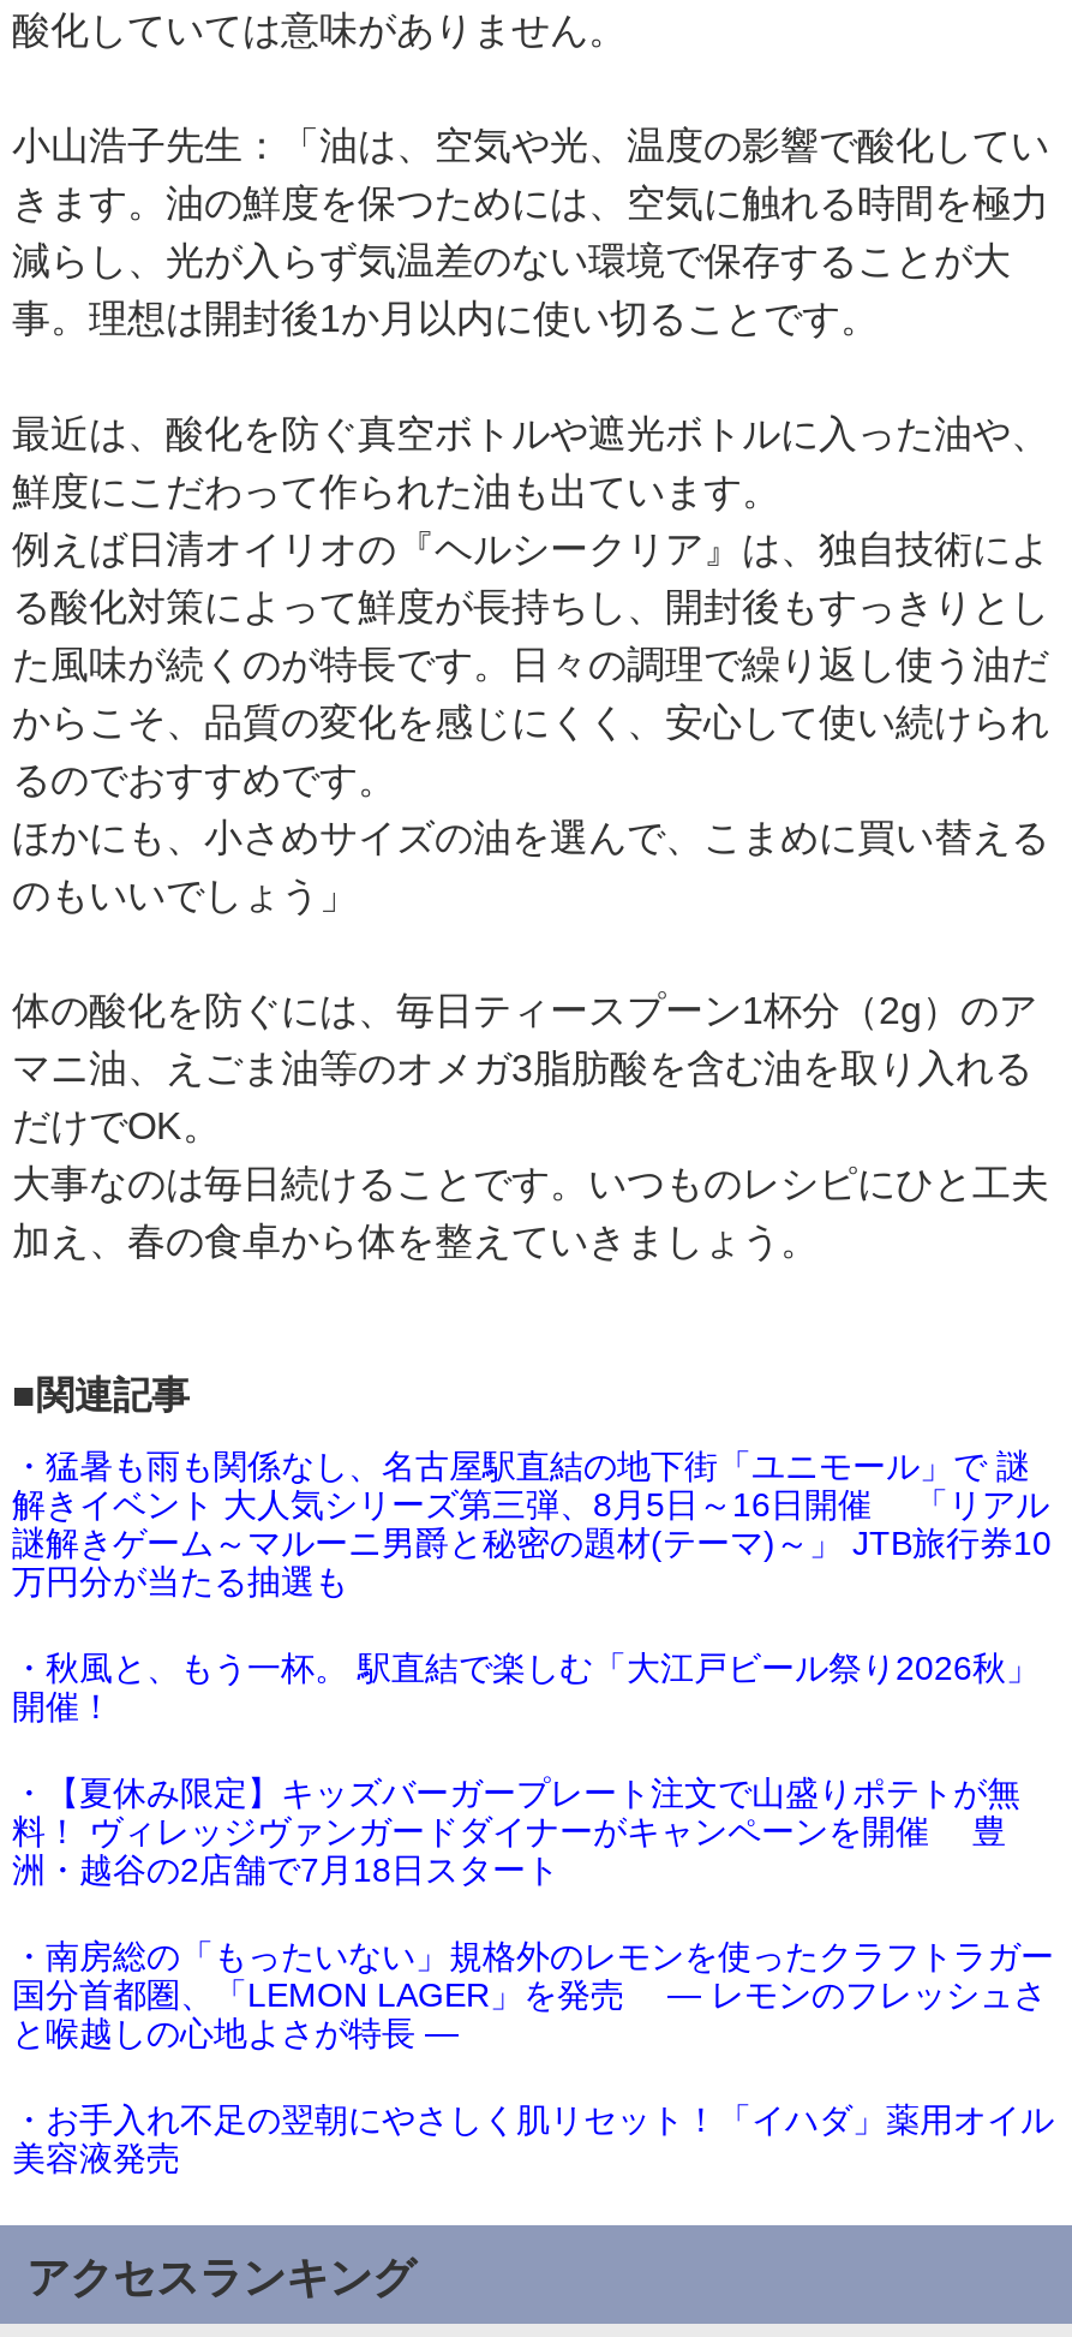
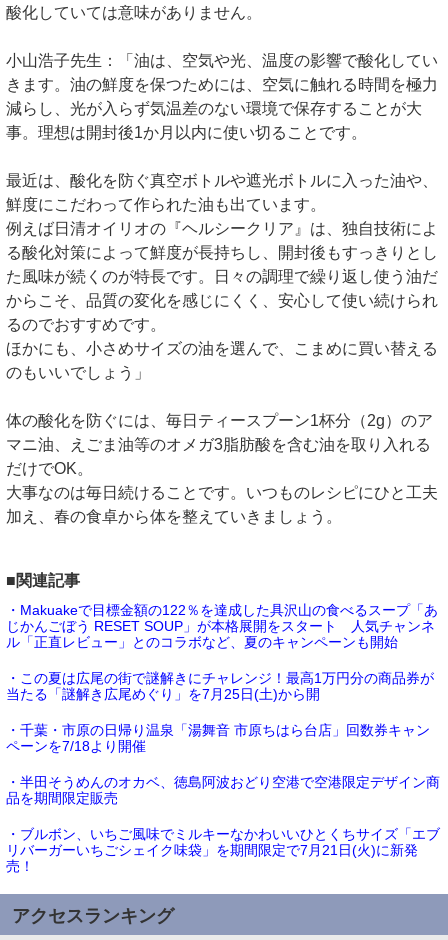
- ・猛暑も雨も関係なし、名古屋駅直結の地下街「ユニモール」で 謎
- 解きイベント 大人気シリーズ第三弾、8月5日～16日開催 「リアル
- 謎解きゲーム～マルーニ男爵と秘密の題材(テーマ)～」 JTB旅行券10
- 万円分が当たる抽選も
+ ・Makuakeで目標金額の122％を達成した具沢山の食べるスープ「あ
+ じかんごぼう RESET SOUP」が本格展開をスタート 人気チャンネ
+ ル「正直レビュー」とのコラボなど、夏のキャンペーンも開始

- ・秋風と、もう一杯。 駅直結で楽しむ「大江戸ビール祭り2026秋」
- 開催！
+ ・この夏は広尾の街で謎解きにチャレンジ！最高1万円分の商品券が
+ 当たる「謎解き広尾めぐり」を7月25日(土)から開

- ・【夏休み限定】キッズバーガープレート注文で山盛りポテトが無
- 料！ ヴィレッジヴァンガードダイナーがキャンペーンを開催 豊
- 洲・越谷の2店舗で7月18日スタート
+ ・千葉・市原の日帰り温泉「湯舞音 市原ちはら台店」回数券キャン
+ ペーンを7/18より開催

- ・南房総の「もったいない」規格外のレモンを使ったクラフトラガー
- 国分首都圏、「LEMON LAGER」を発売 ― レモンのフレッシュさ
- と喉越しの心地よさが特長 ―
+ ・半田そうめんのオカベ、徳島阿波おどり空港で空港限定デザイン商
+ 品を期間限定販売

- ・お手入れ不足の翌朝にやさしく肌リセット！「イハダ」薬用オイル
- 美容液発売
+ ・ブルボン、いちご風味でミルキーなかわいいひとくちサイズ「エブ
+ リバーガーいちごシェイク味袋」を期間限定で7月21日(火)に新発
+ 売！
